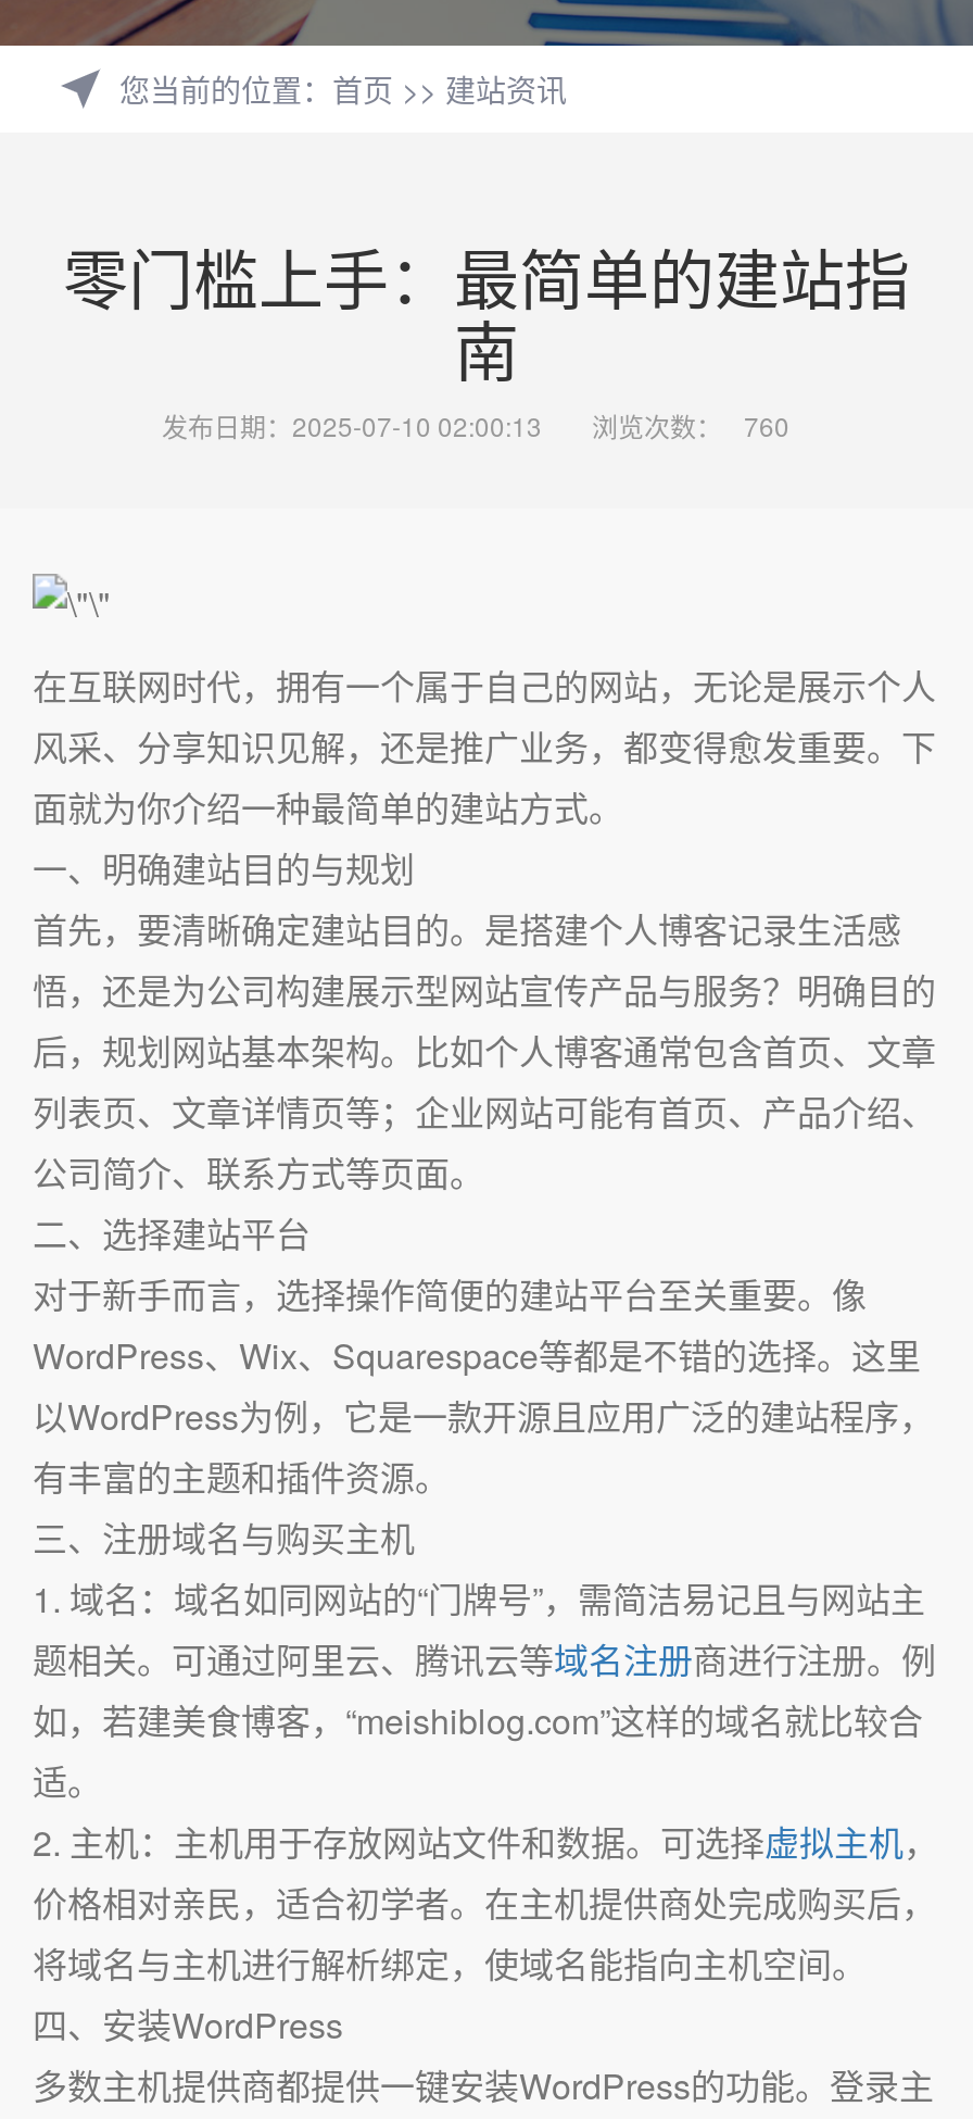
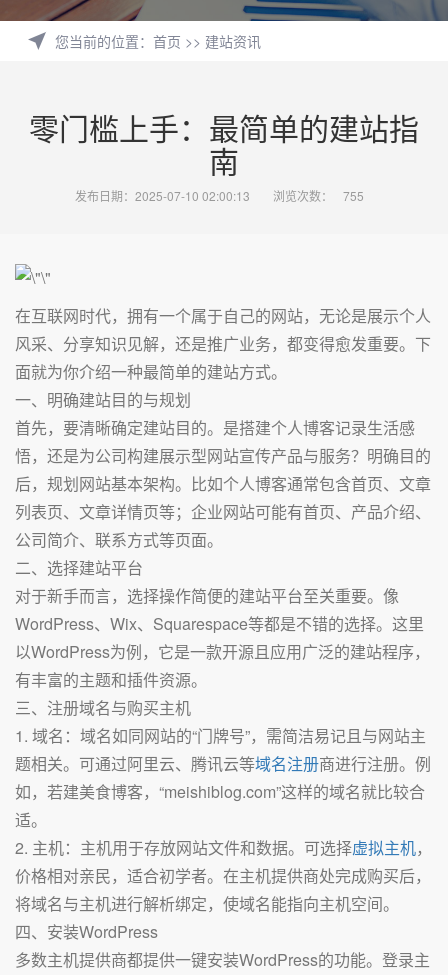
- 发布日期：2025-07-10 02:00:13 浏览次数： 760
+ 发布日期：2025-07-10 02:00:13 浏览次数： 755
